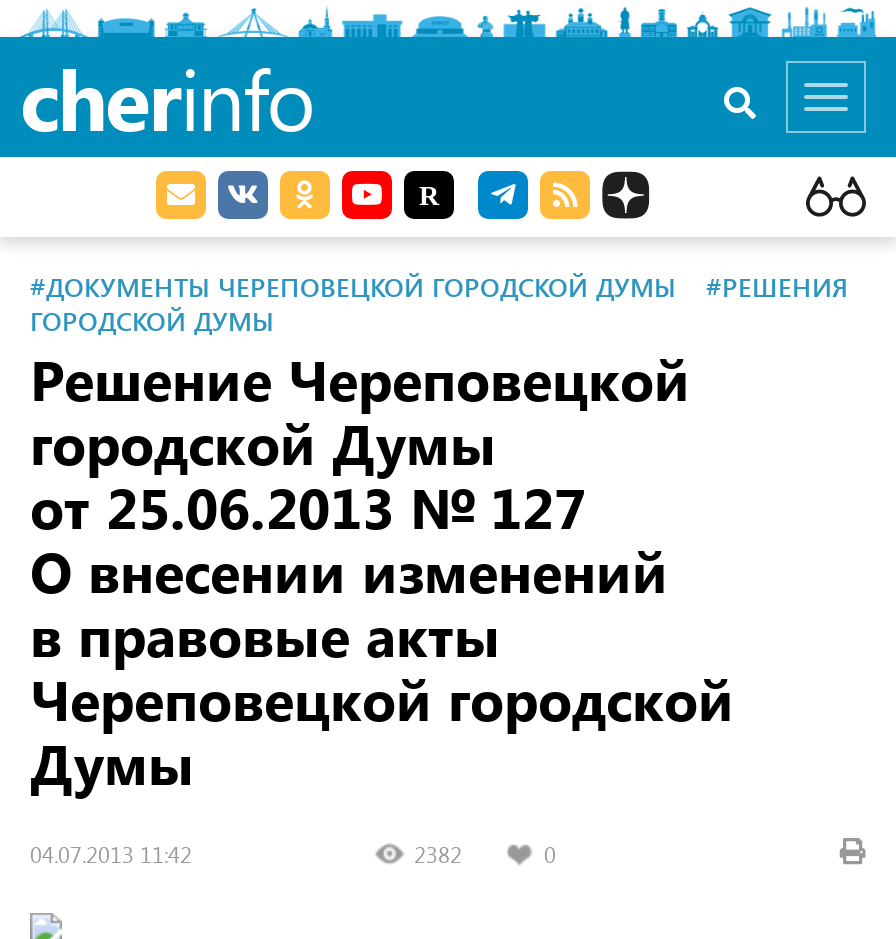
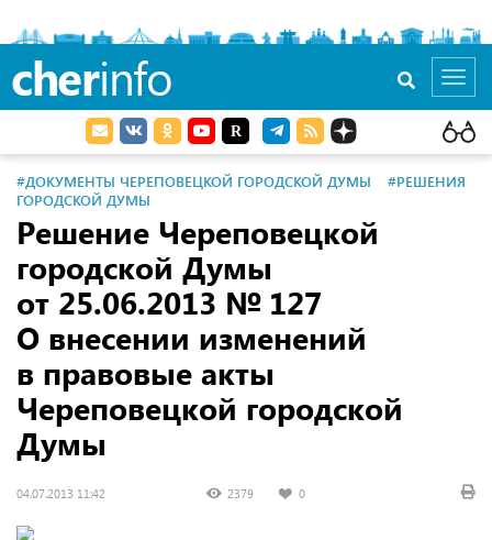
- 2382
+ 2379
